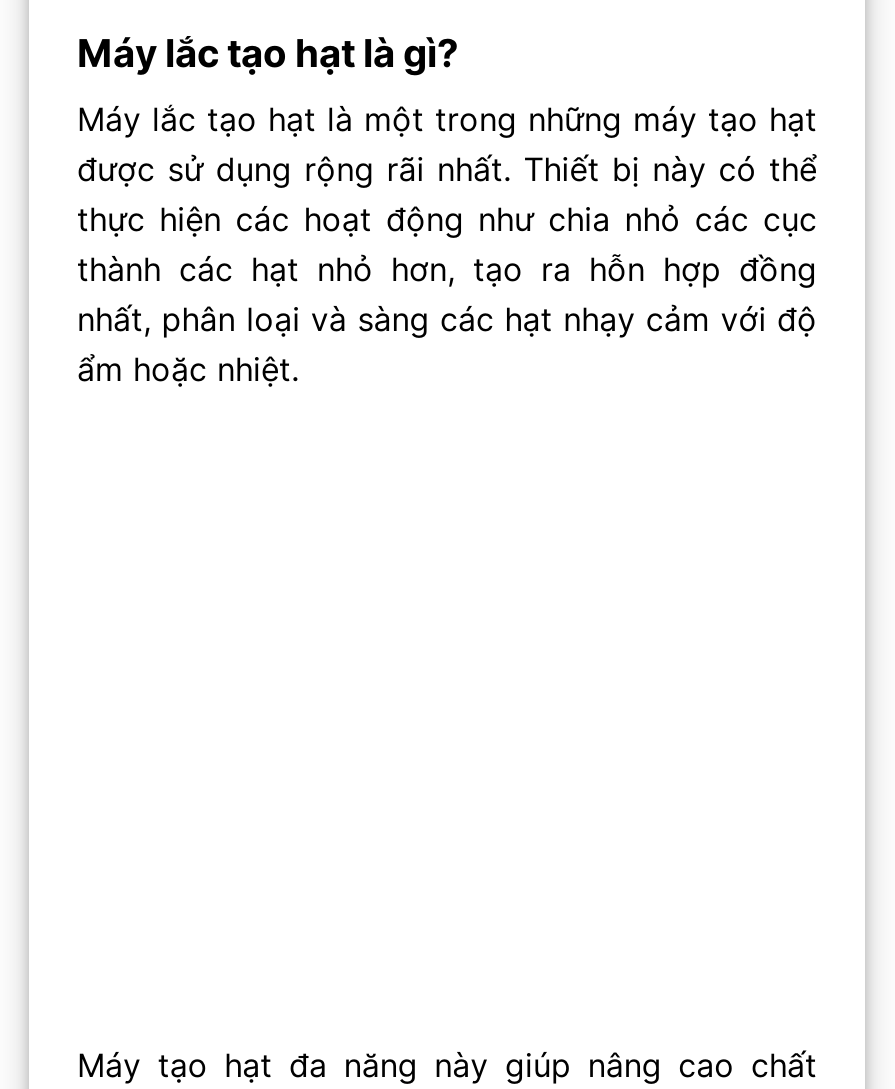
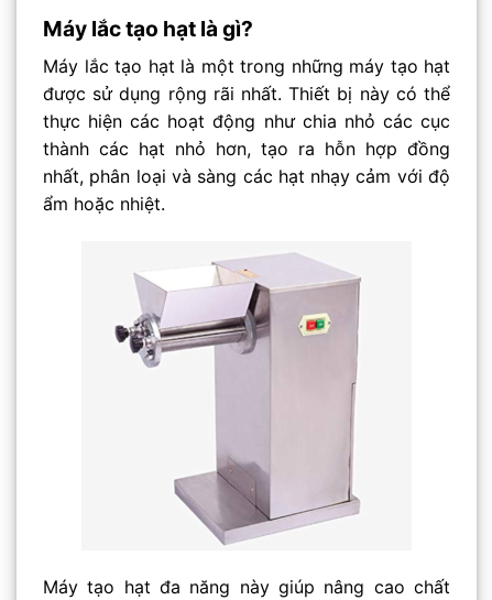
+ [image]
